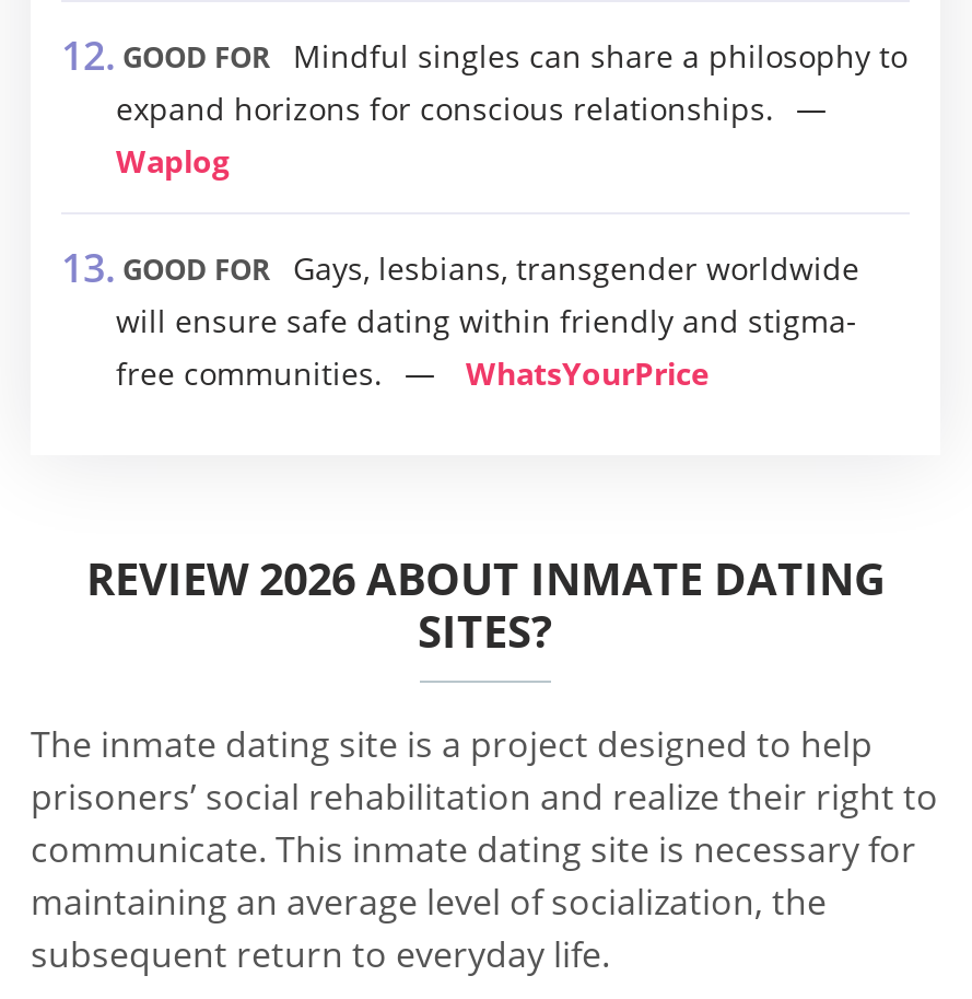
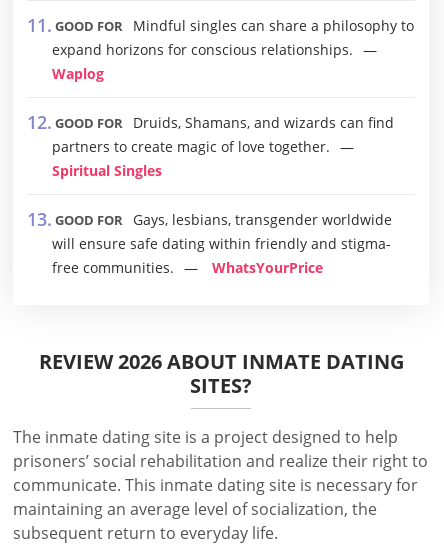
+ GOOD FOR Druids, Shamans, and wizards can find
+ partners to create magic of love together.
+ Spiritual Singles
